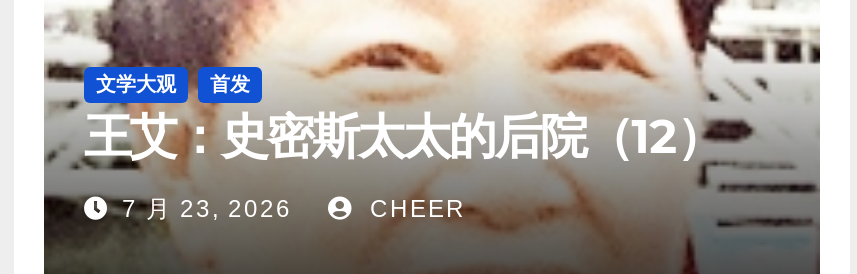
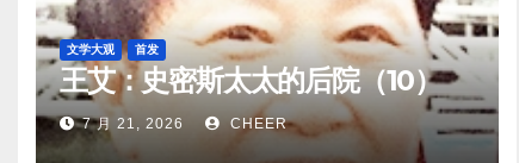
- 王艾：史密斯太太的后院（12）
+ 王艾：史密斯太太的后院（10）

- 7 月 23, 2026
+ 7 月 21, 2026
